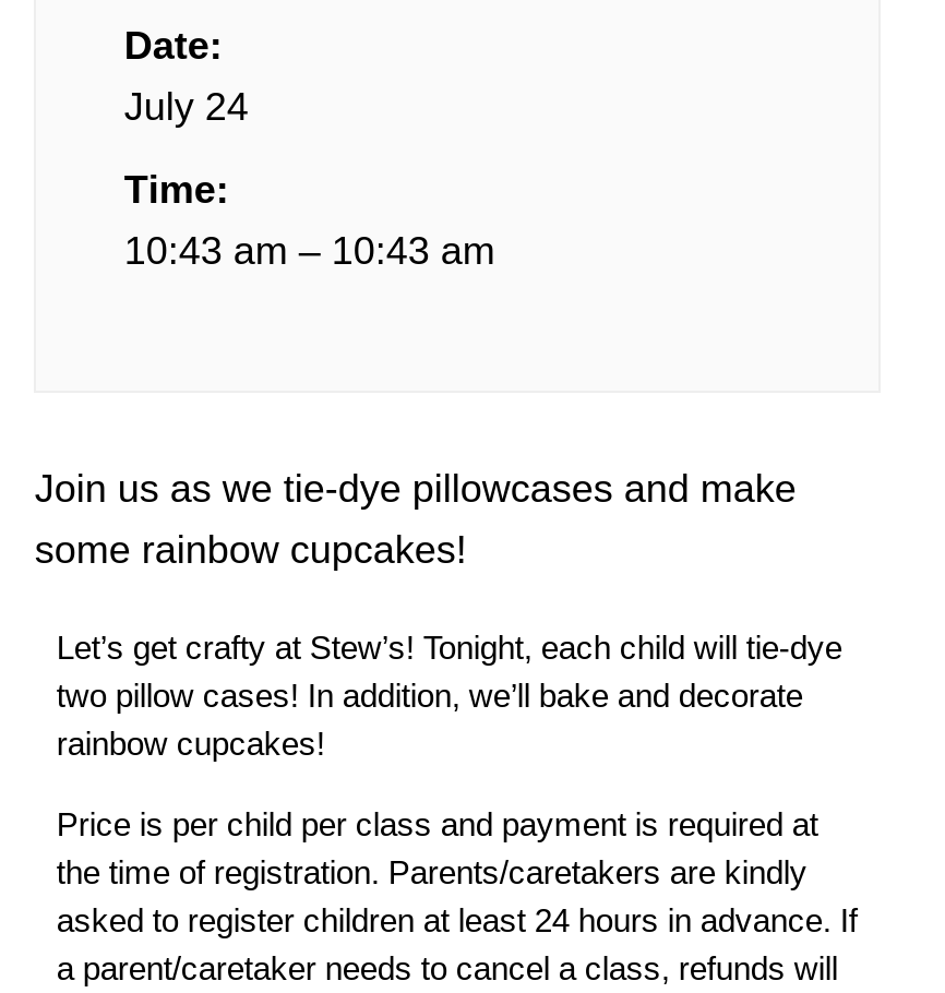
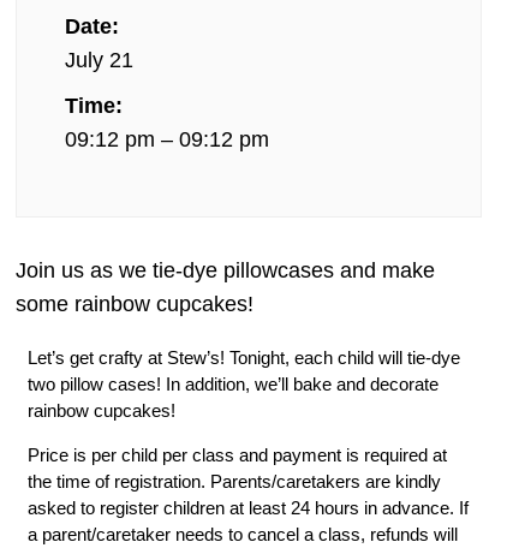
- July 24
+ July 21

- 10:43 am – 10:43 am
+ 09:12 pm – 09:12 pm
